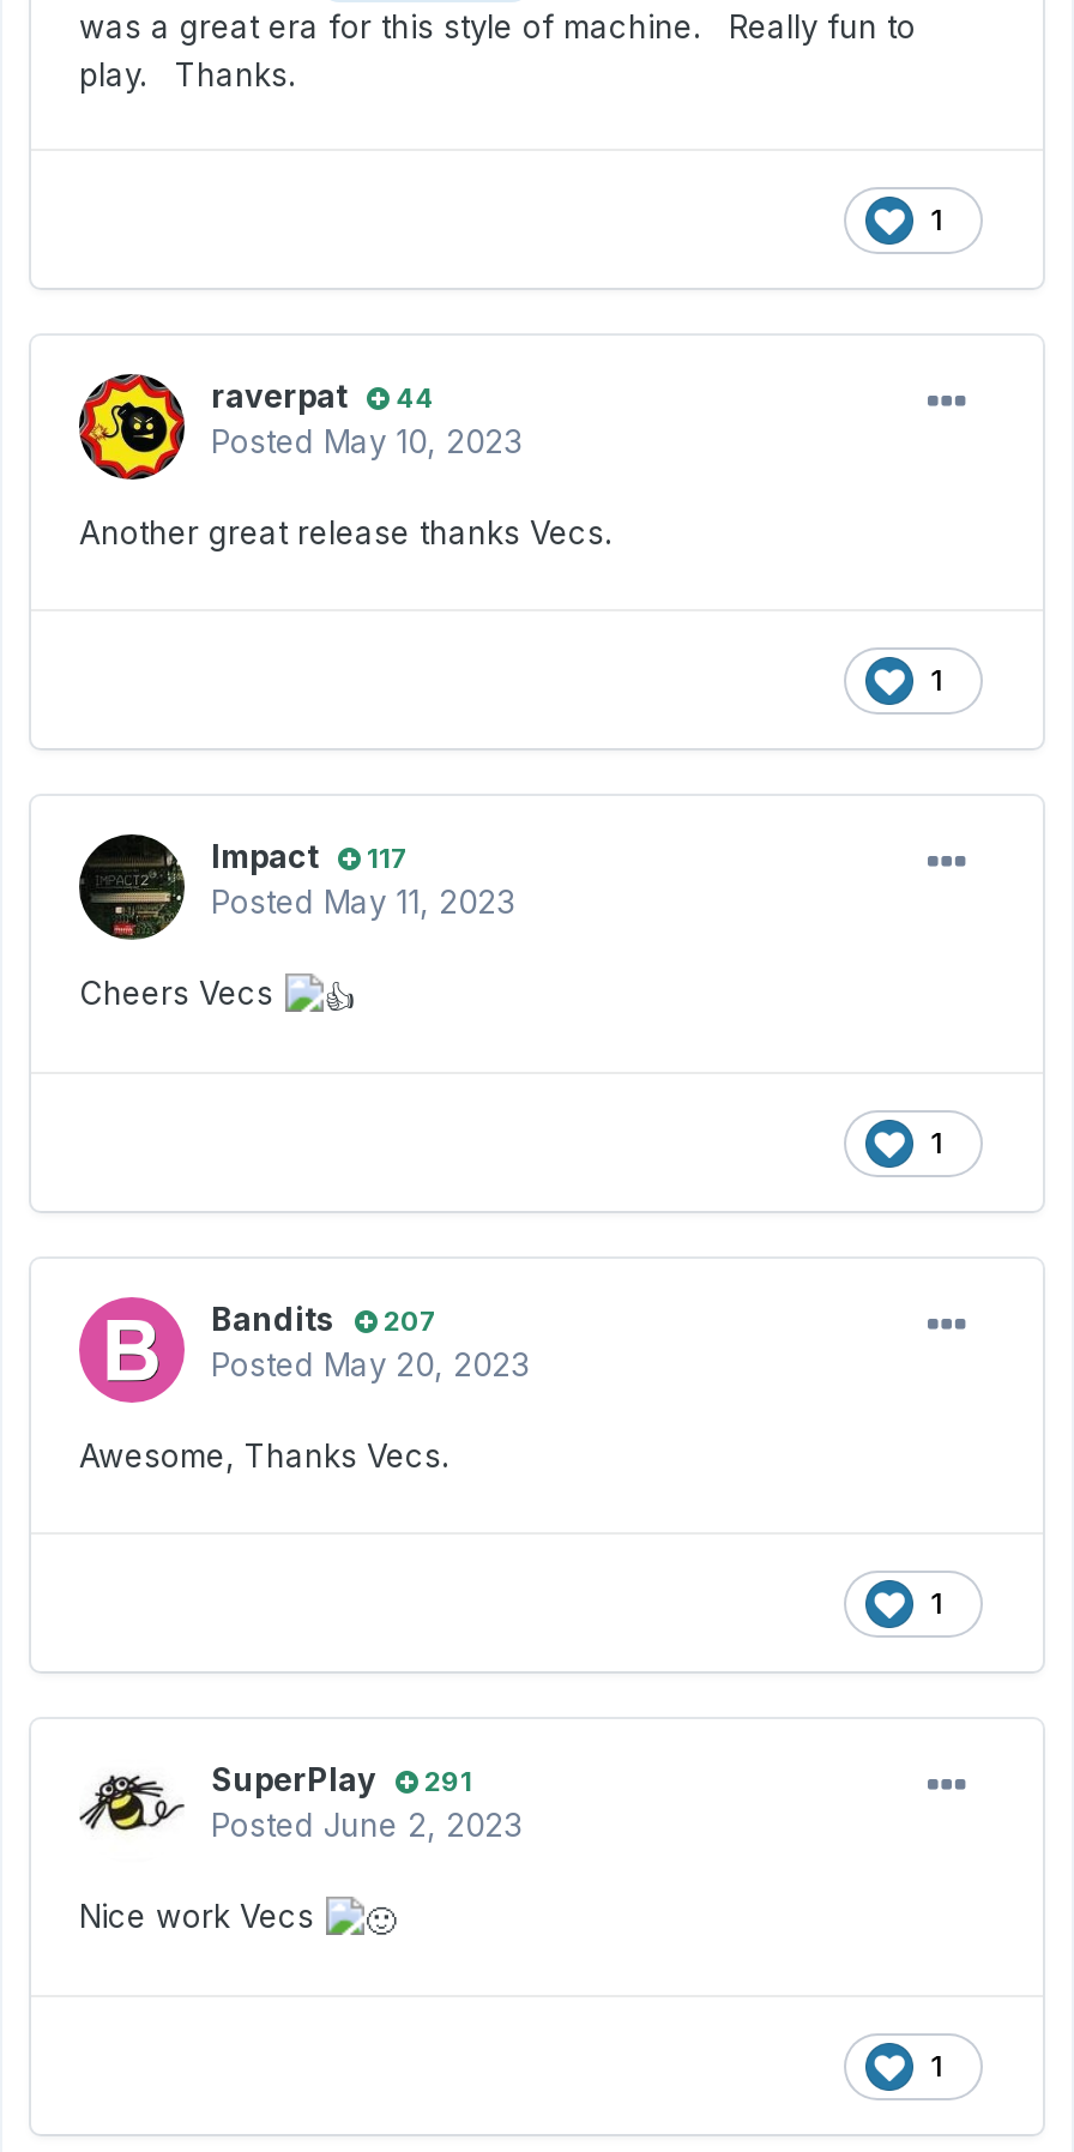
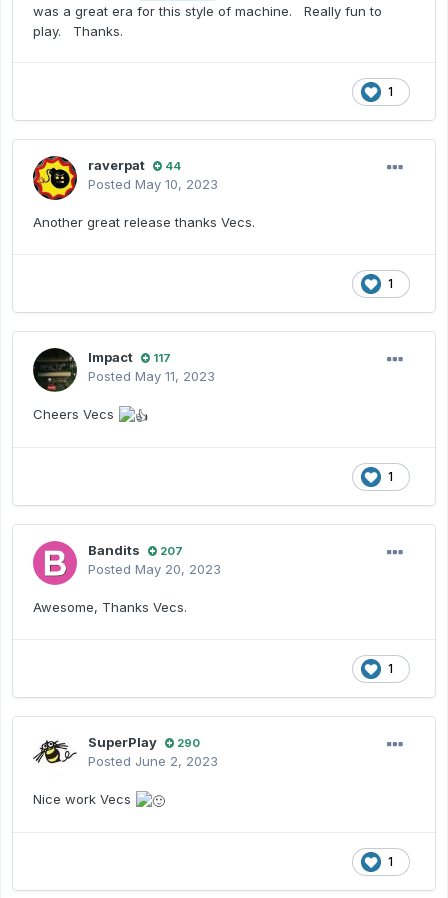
- SuperPlay 291
+ SuperPlay 290
